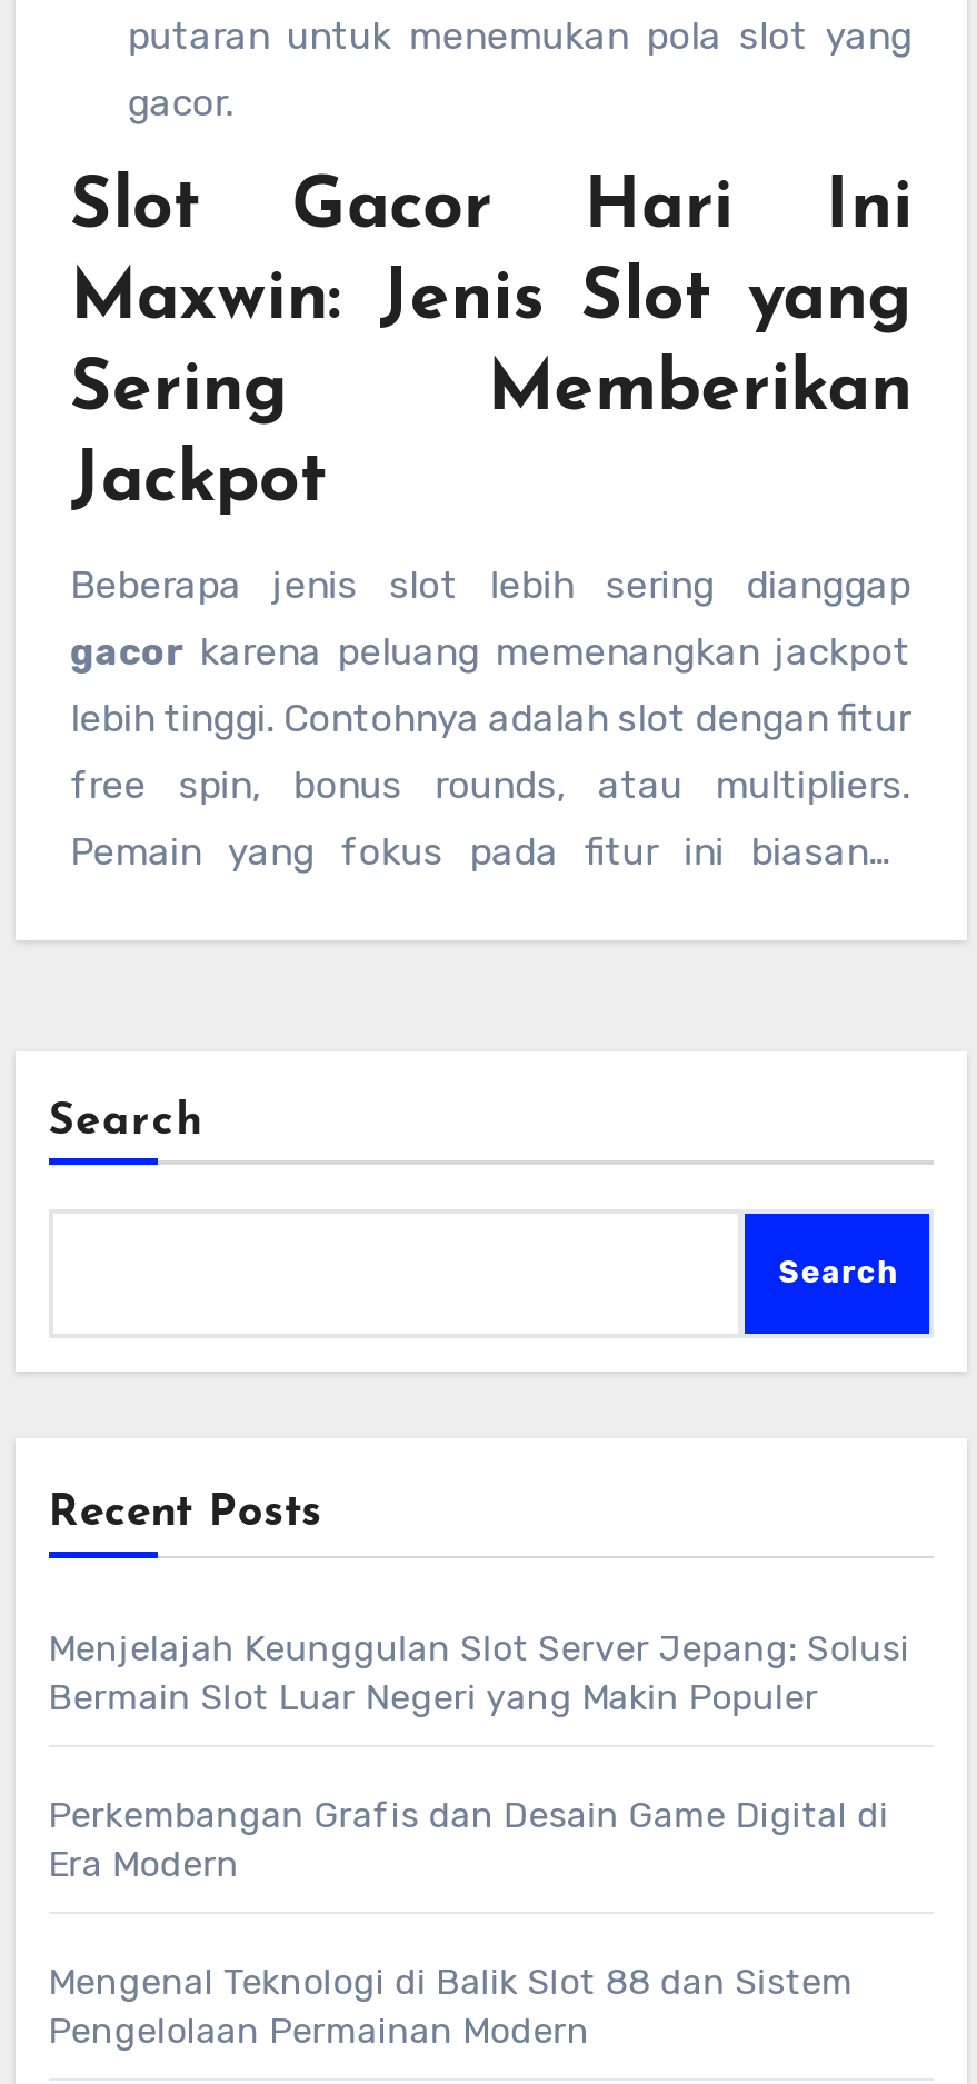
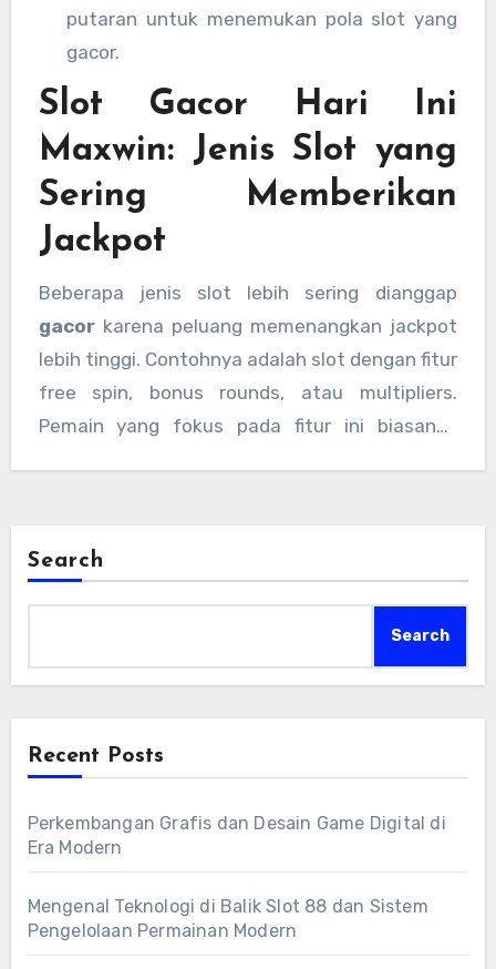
- Menjelajah Keunggulan Slot Server Jepang: Solusi
- Bermain Slot Luar Negeri yang Makin Populer
